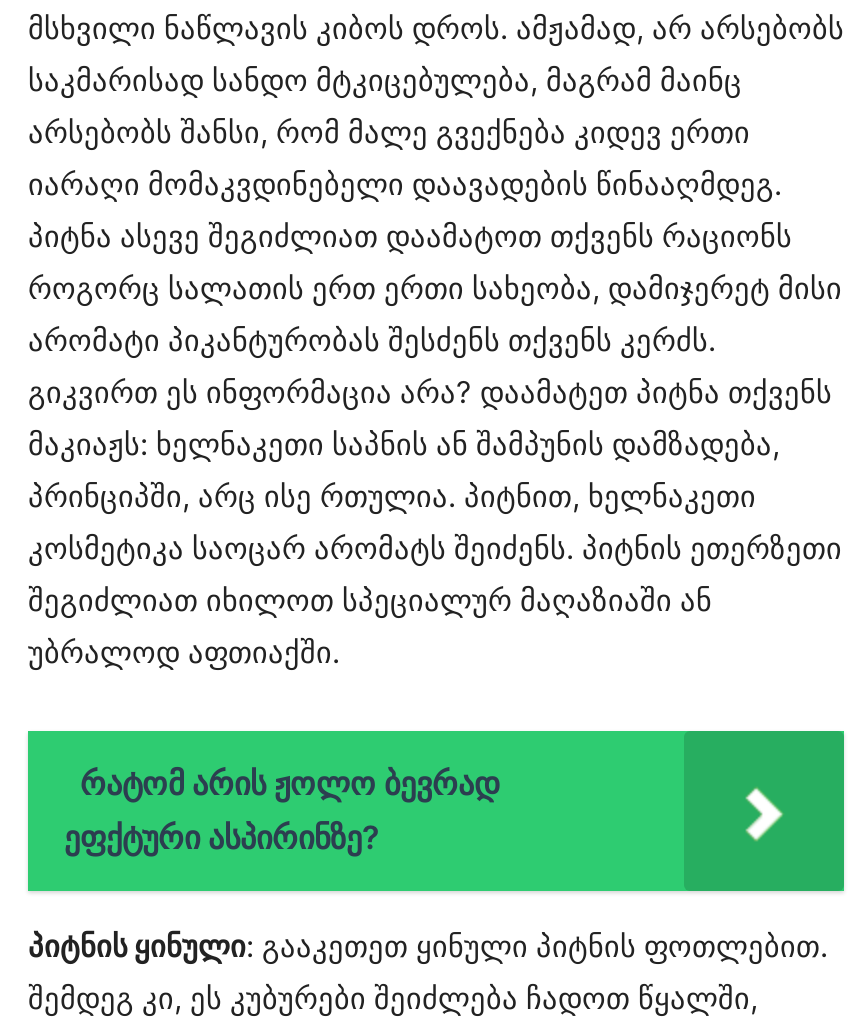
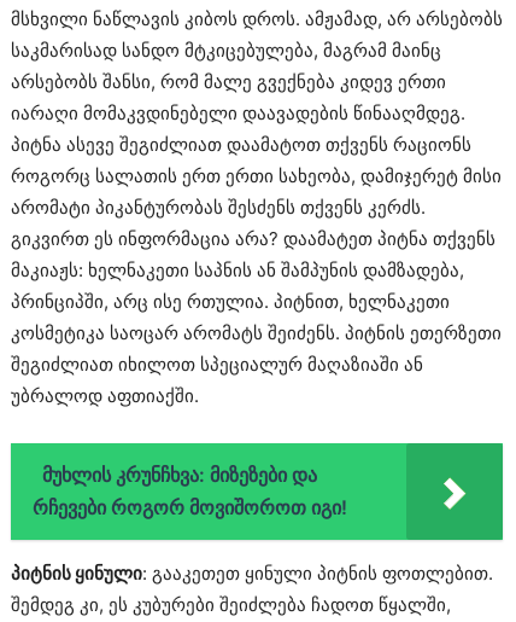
- რატომ არის ჟოლო ბევრად
- ეფქტური ასპირინზე?
+ მუხლის კრუნჩხვა: მიზეზები და
+ რჩევები როგორ მოვიშოროთ იგი!
